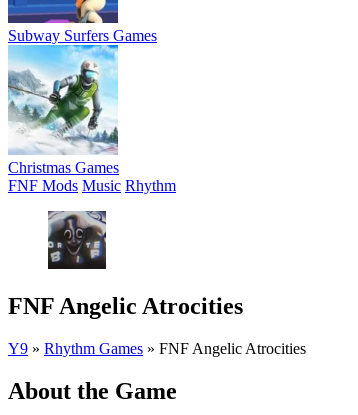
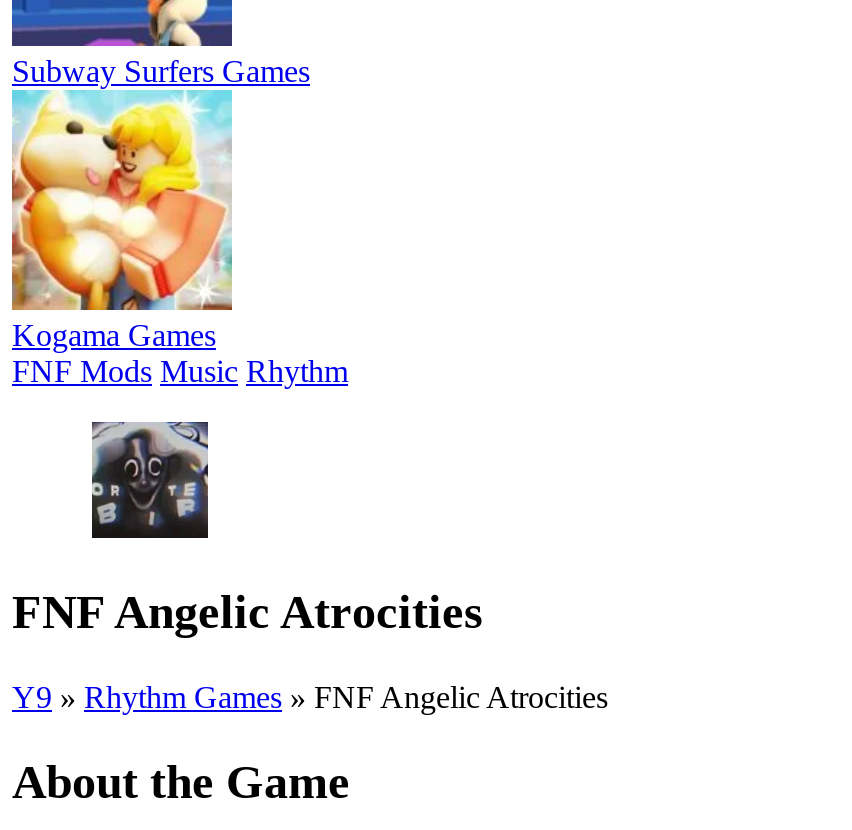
- [image]
- Christmas Games
+ [image]
+ Kogama Games
